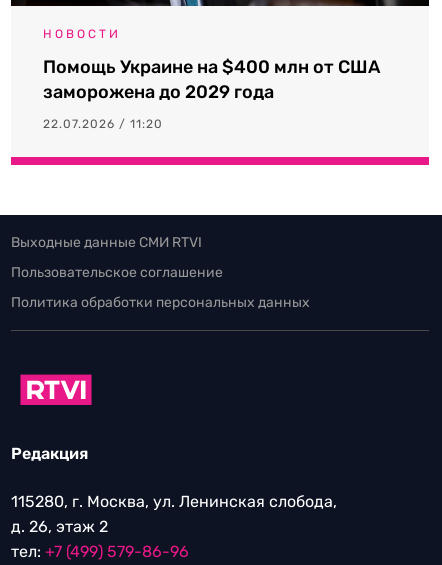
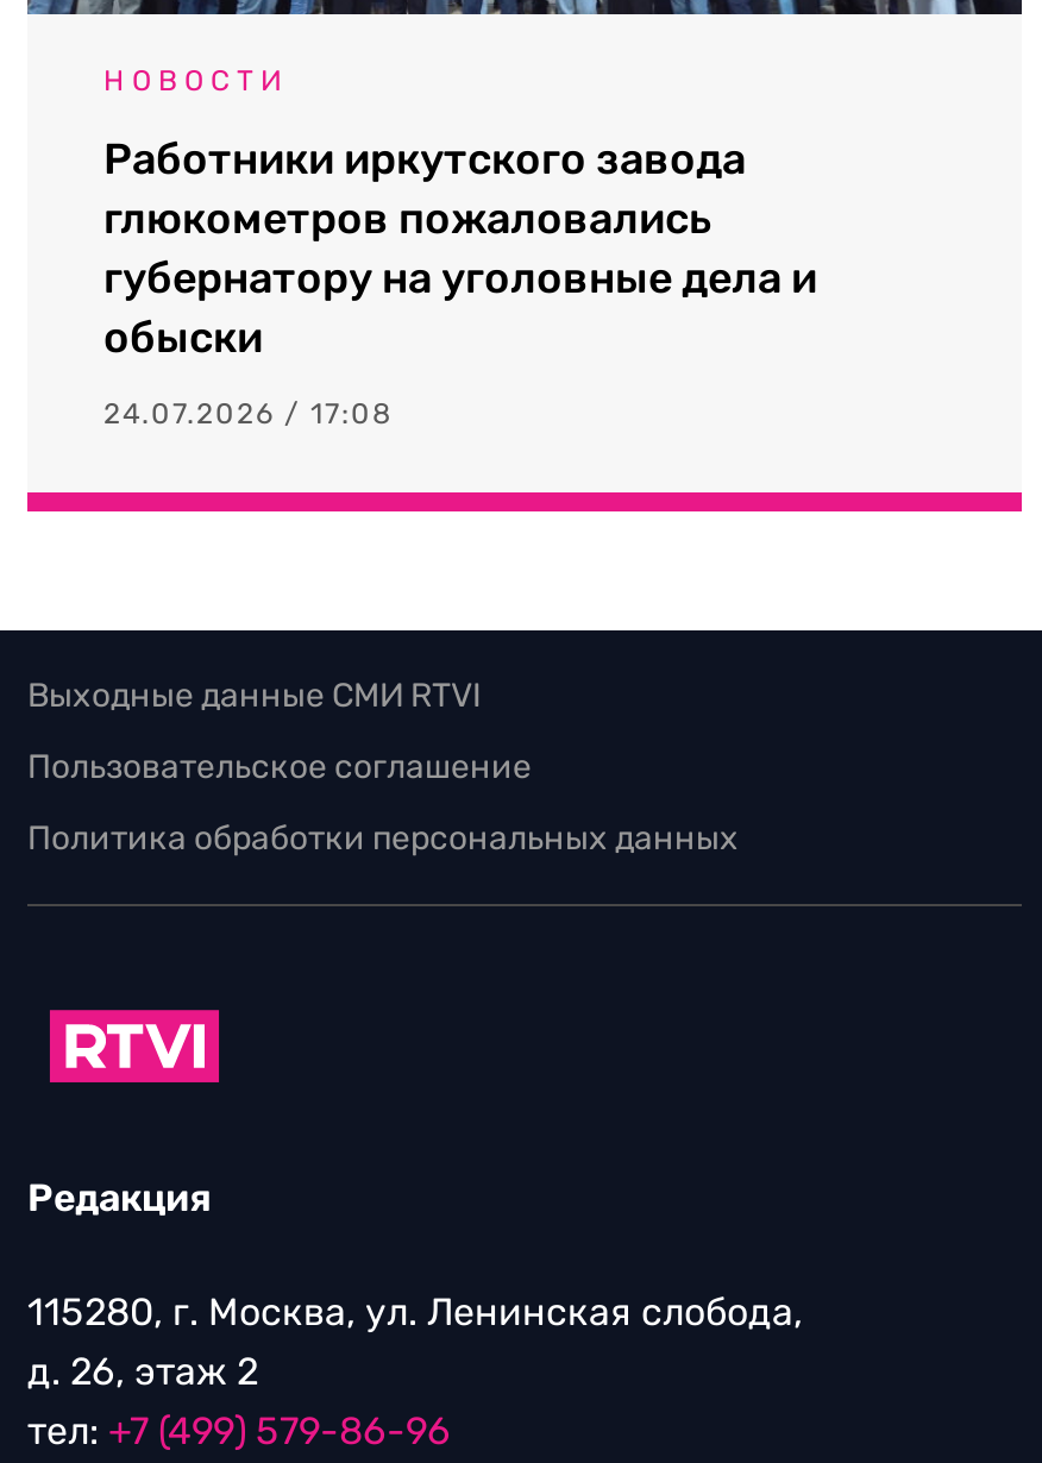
- Помощь Украине на $400 млн от США
- заморожена до 2029 года
+ Работники иркутского завода
+ глюкометров пожаловались
+ губернатору на уголовные дела и
+ обыски

- 22.07.2026 / 11:20
+ 24.07.2026 / 17:08
